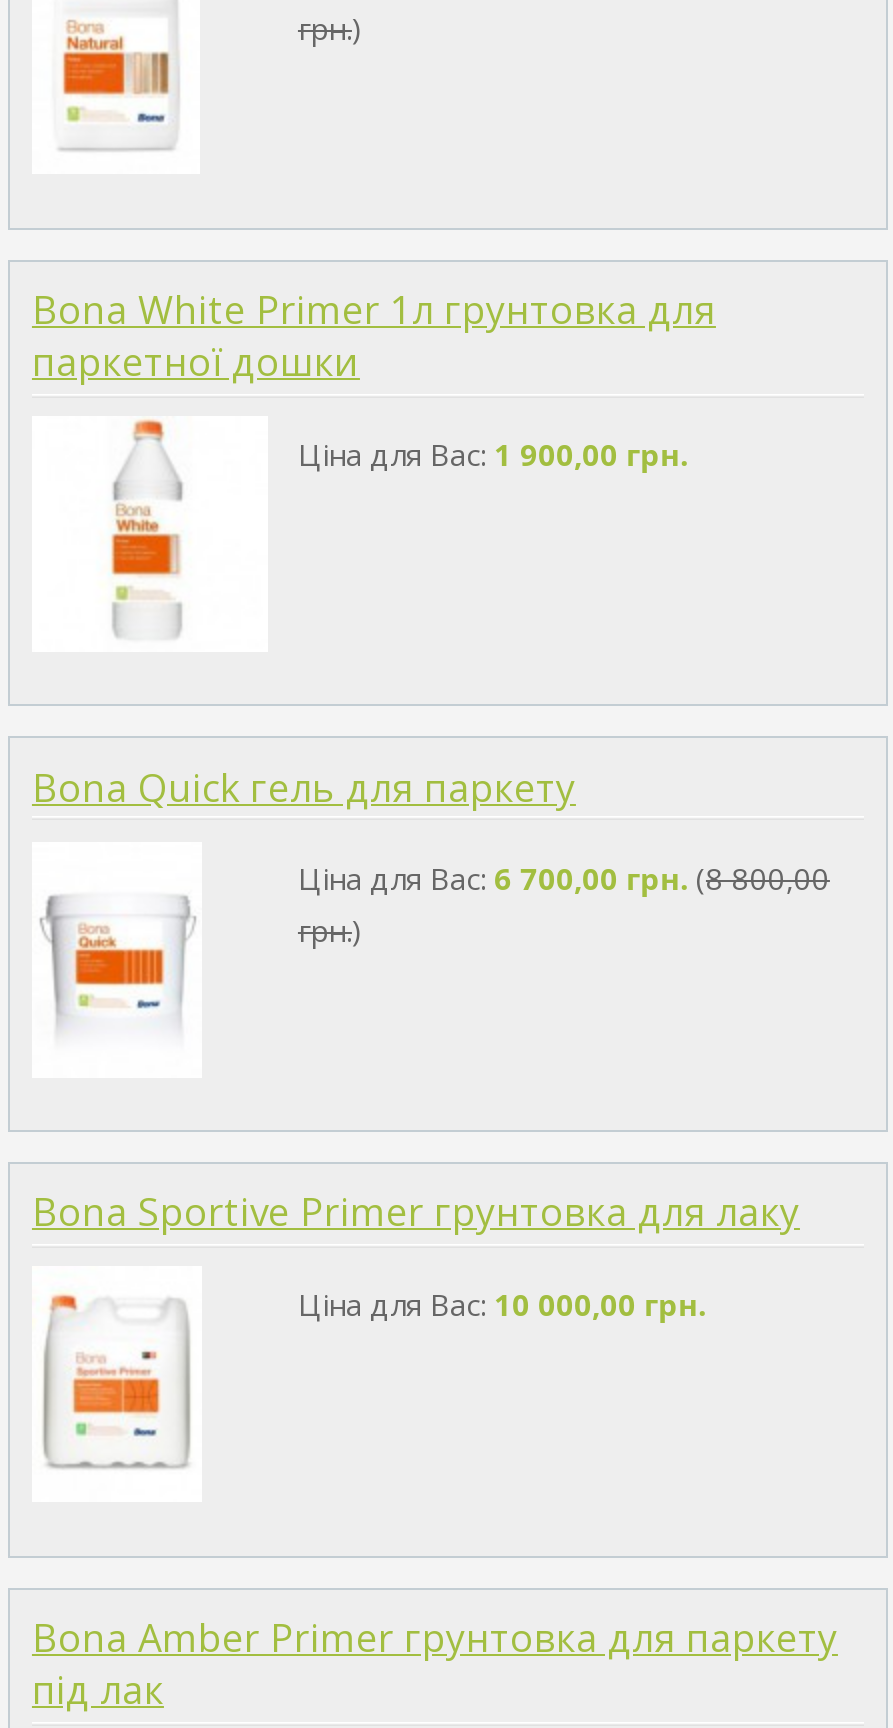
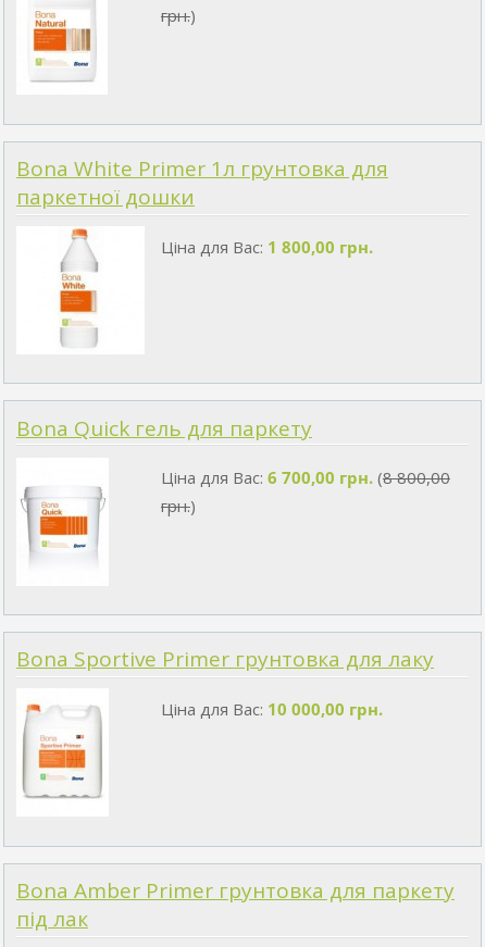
- Ціна для Вас: 1 900,00 грн.
+ Ціна для Вас: 1 800,00 грн.
